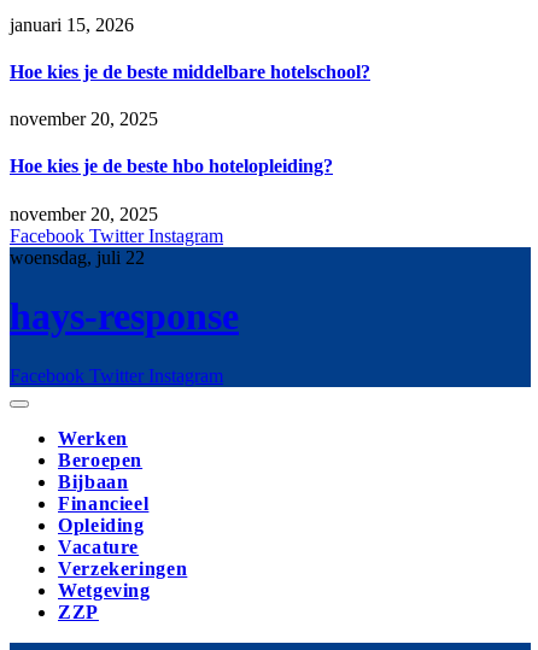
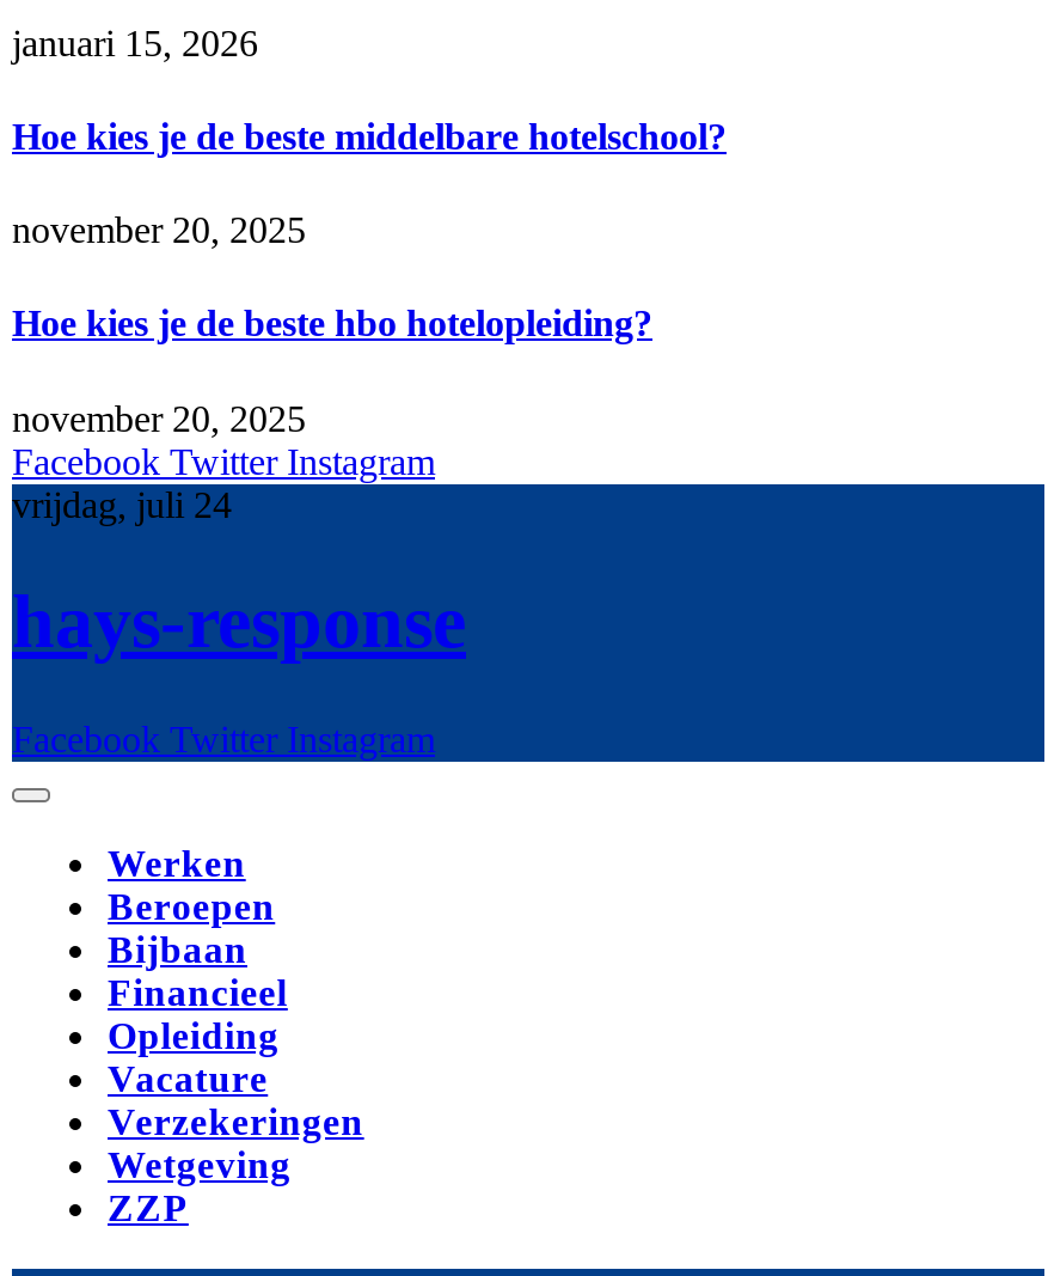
- woensdag, juli 22
+ vrijdag, juli 24
